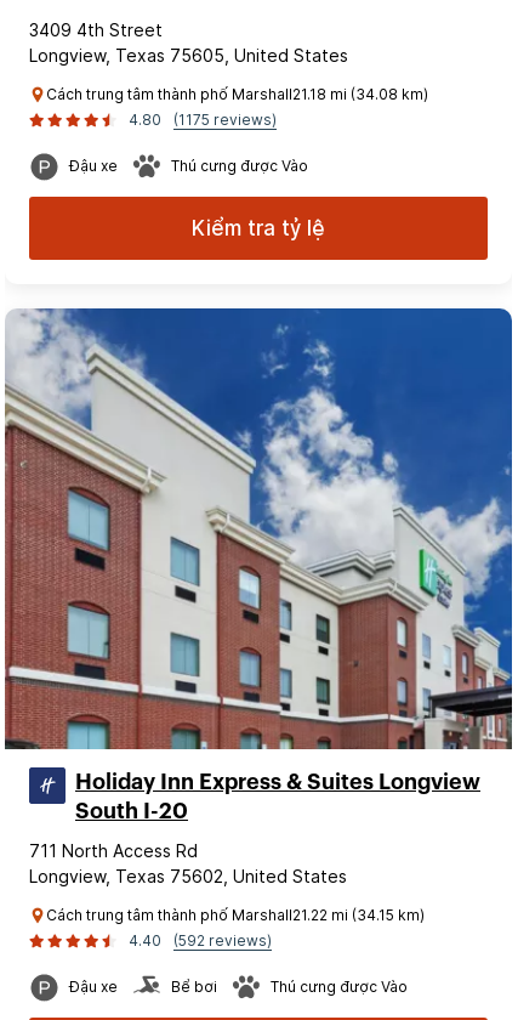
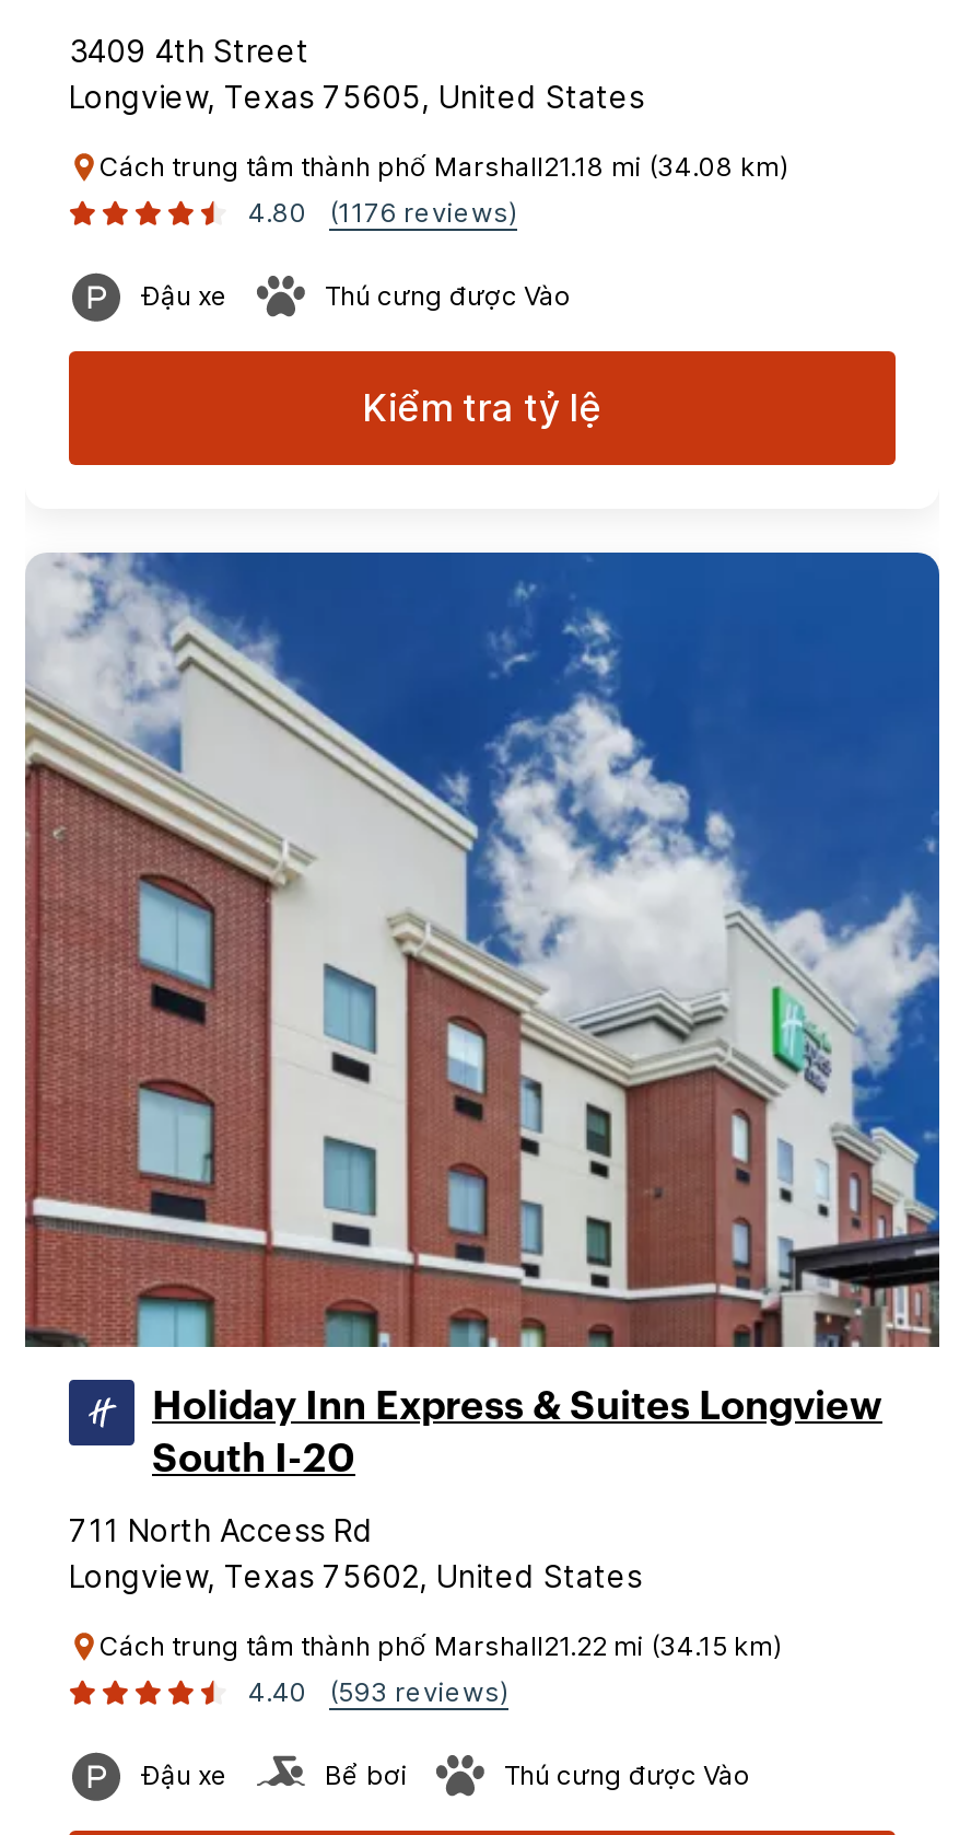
- 4.80 (1175 reviews)
+ 4.80 (1176 reviews)

- 4.40 (592 reviews)
+ 4.40 (593 reviews)
